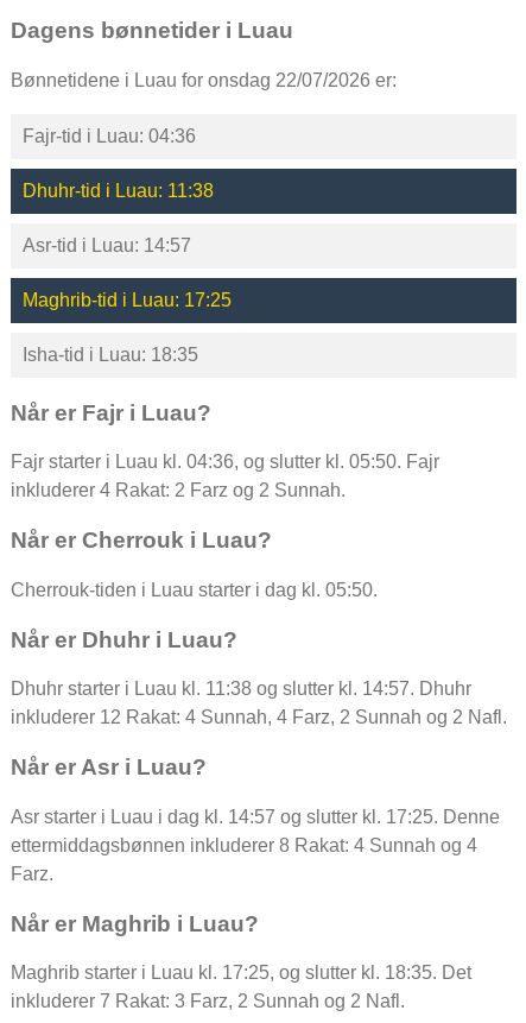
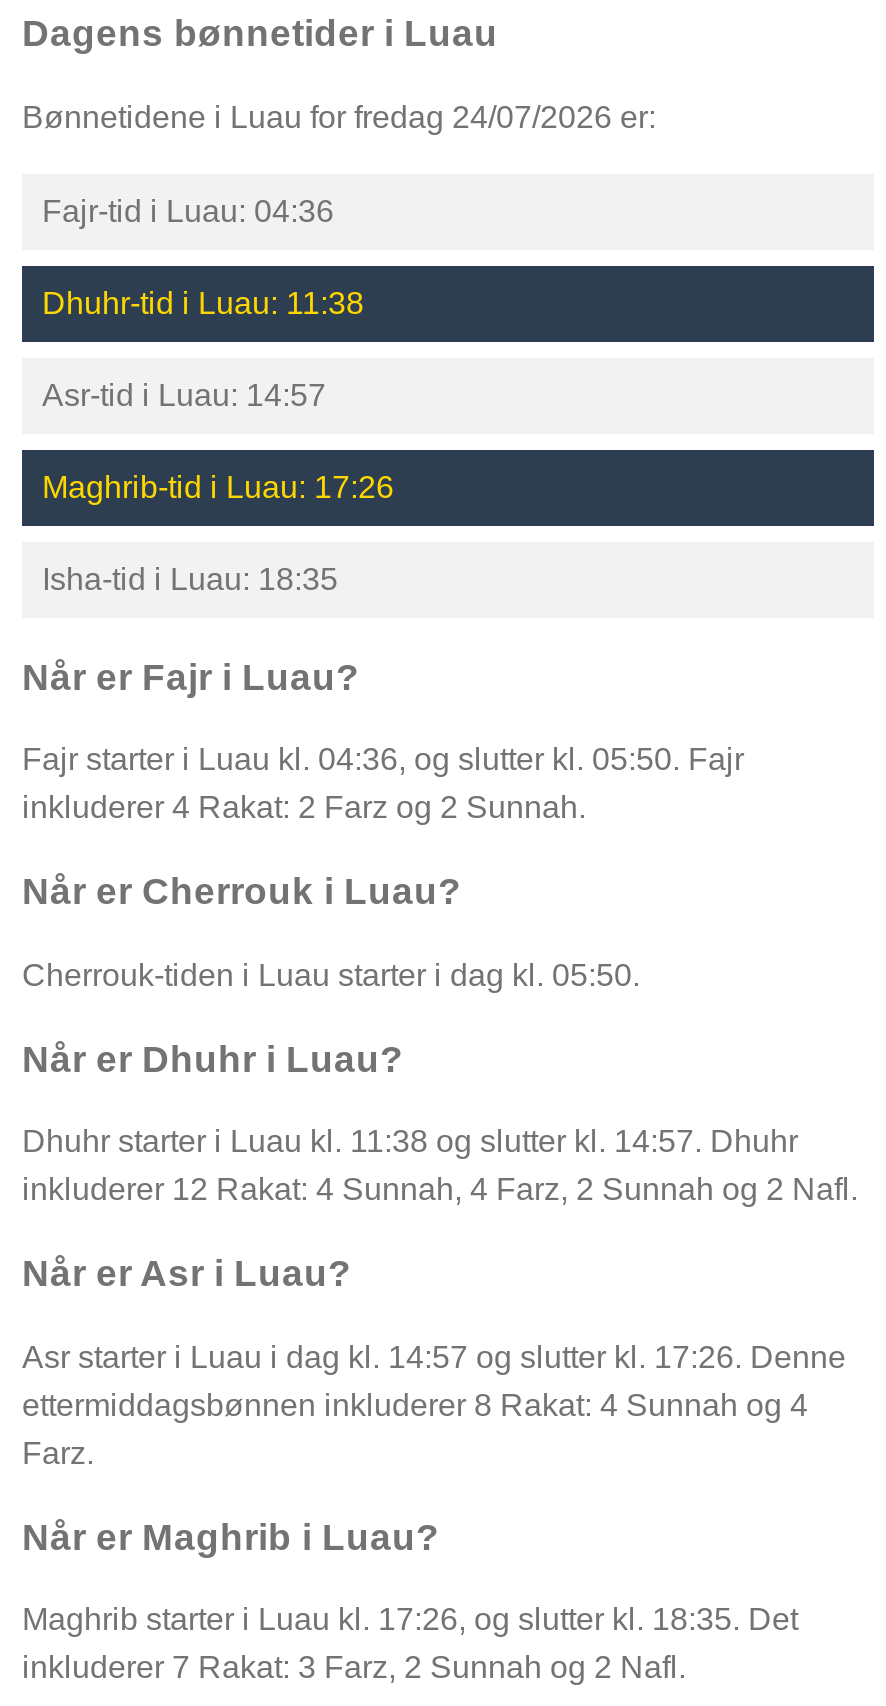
- Bønnetidene i Luau for onsdag 22/07/2026 er:
+ Bønnetidene i Luau for fredag 24/07/2026 er:

- Maghrib-tid i Luau: 17:25
+ Maghrib-tid i Luau: 17:26

- Asr starter i Luau i dag kl. 14:57 og slutter kl. 17:25. Denne
+ Asr starter i Luau i dag kl. 14:57 og slutter kl. 17:26. Denne

- Maghrib starter i Luau kl. 17:25, og slutter kl. 18:35. Det
+ Maghrib starter i Luau kl. 17:26, og slutter kl. 18:35. Det
